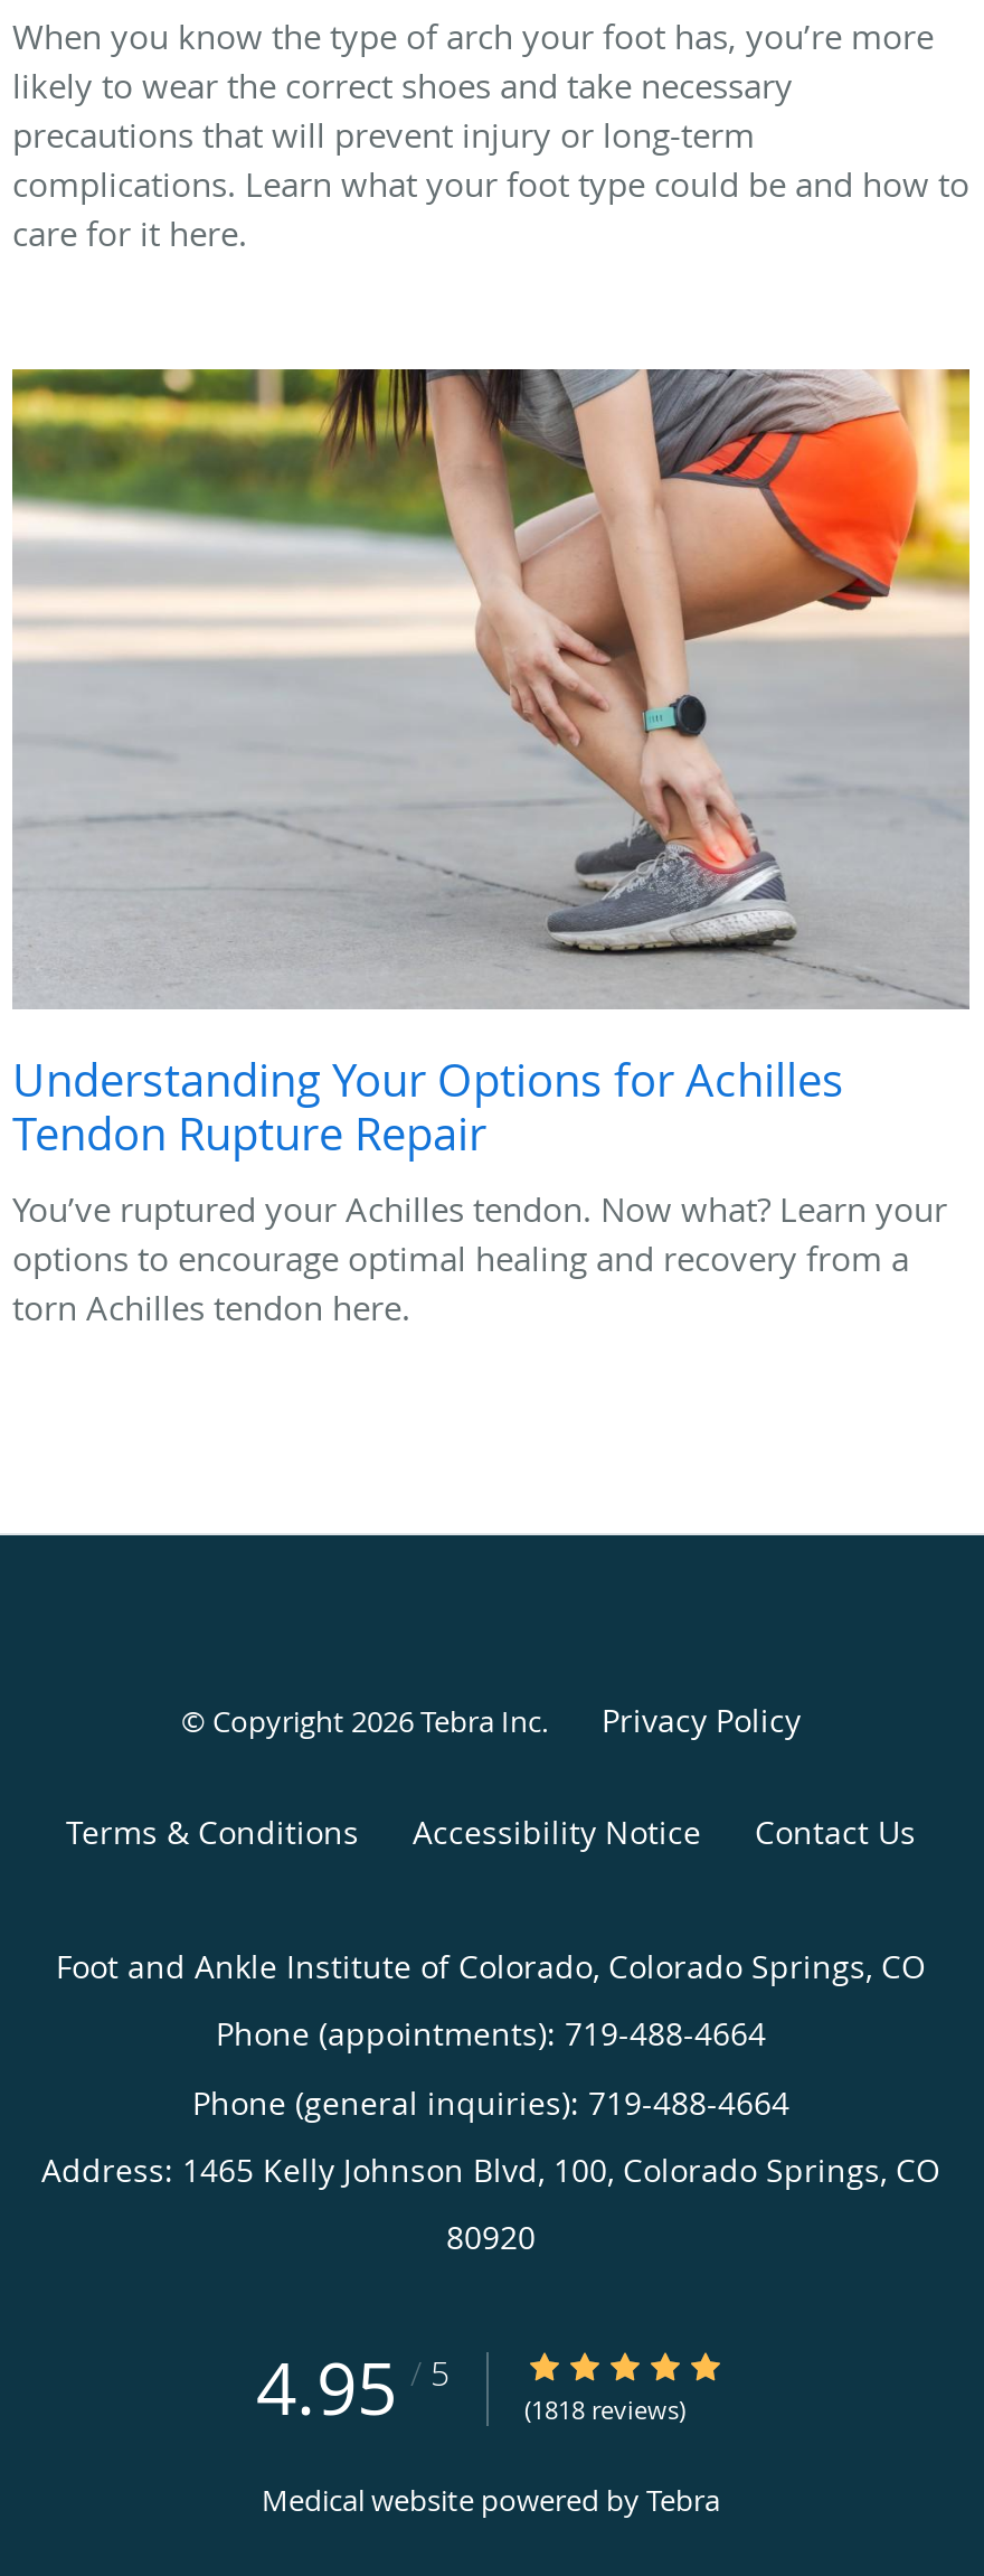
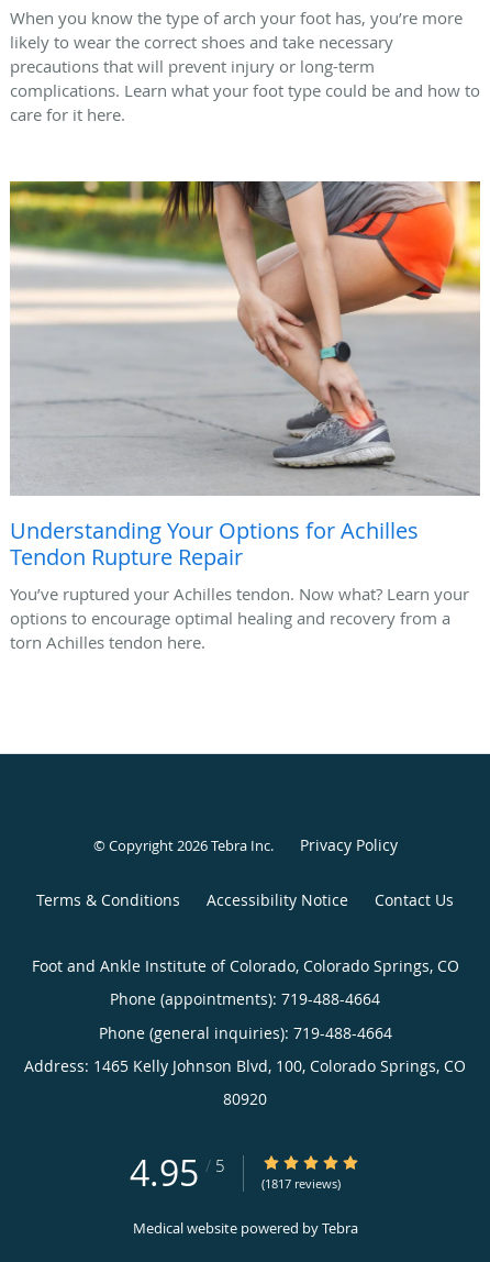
- (1818 reviews)
+ (1817 reviews)
